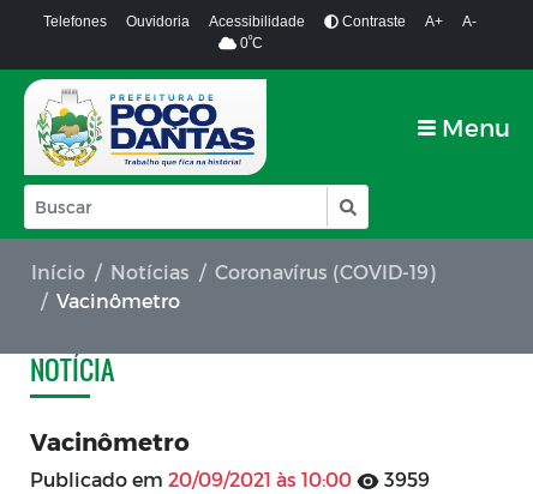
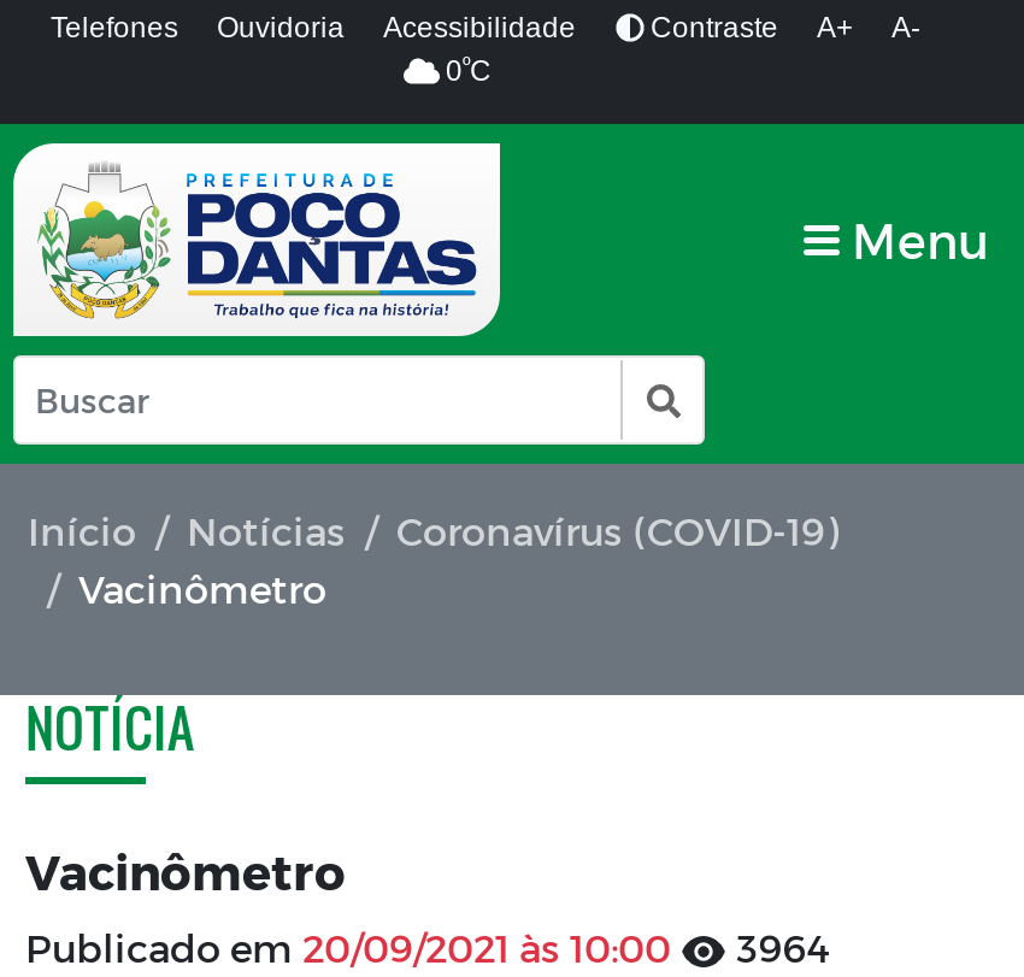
- Publicado em 20/09/2021 às 10:00 3959
+ Publicado em 20/09/2021 às 10:00 3964
